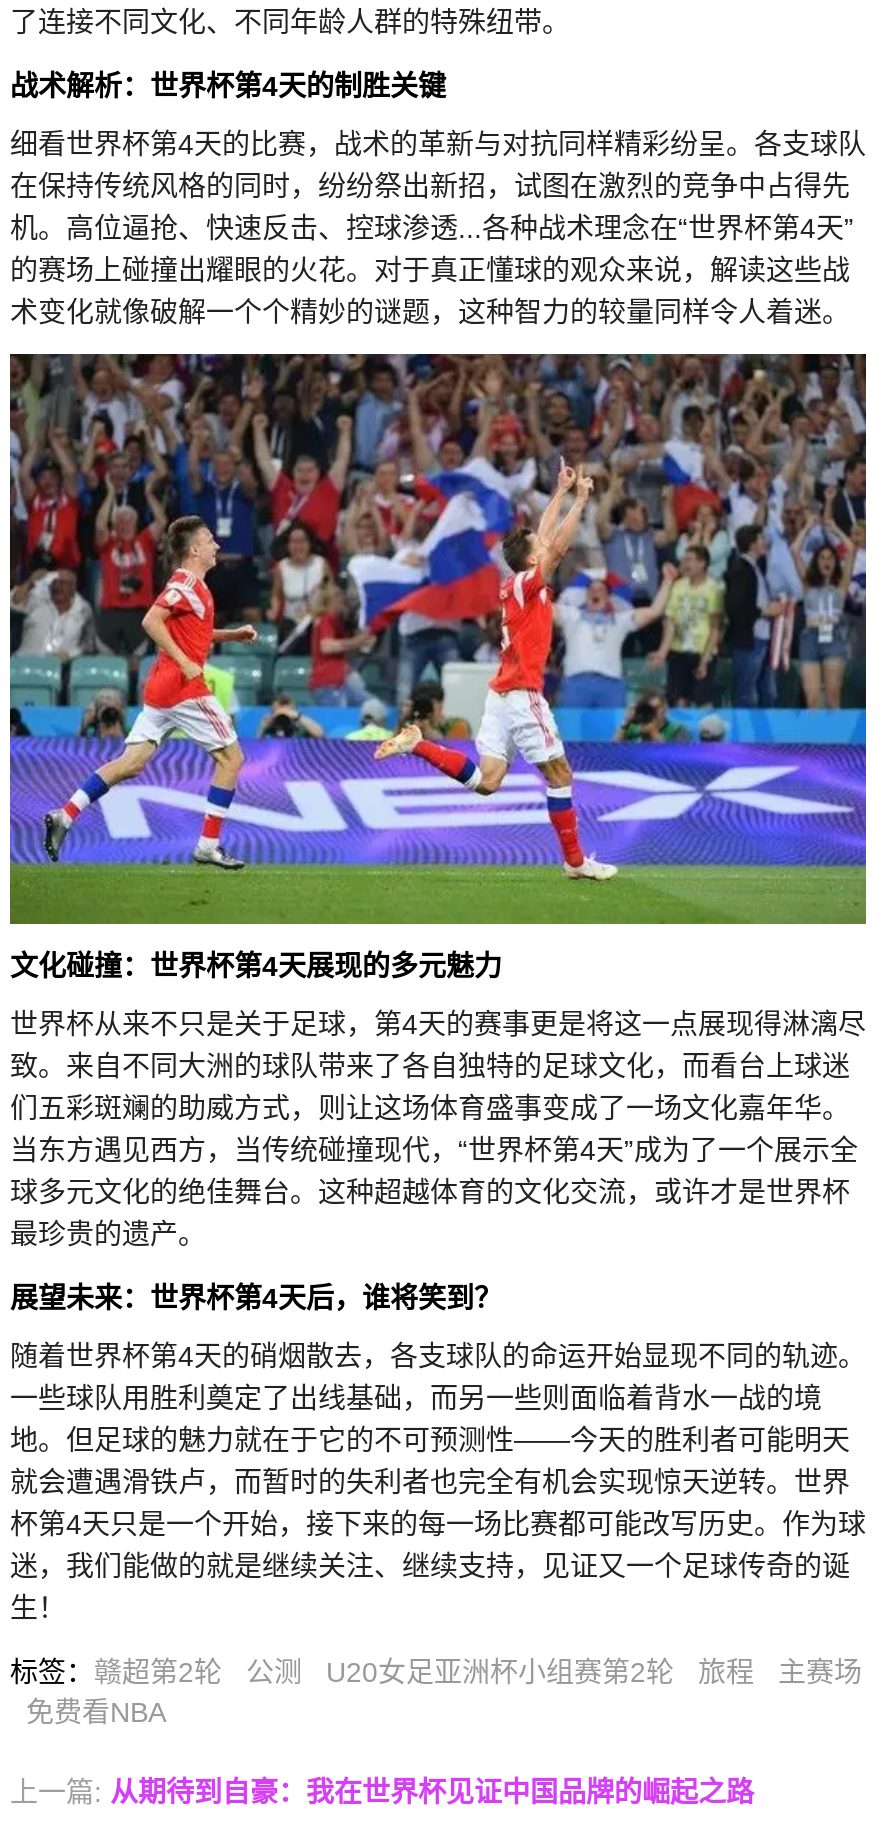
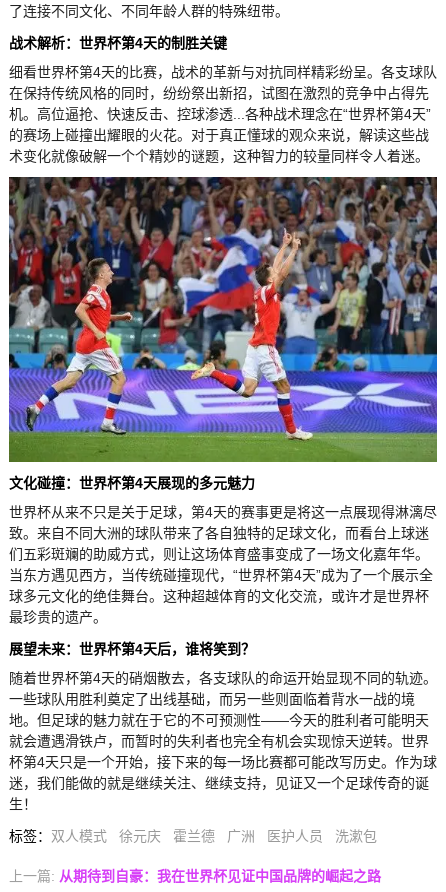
- 标签：赣超第2轮
- 公测
- U20女足亚洲杯小组赛第2轮
- 旅程
- 主赛场
- 免费看NBA
+ 标签：双人模式
+ 徐元庆
+ 霍兰德
+ 广洲
+ 医护人员
+ 洗漱包
